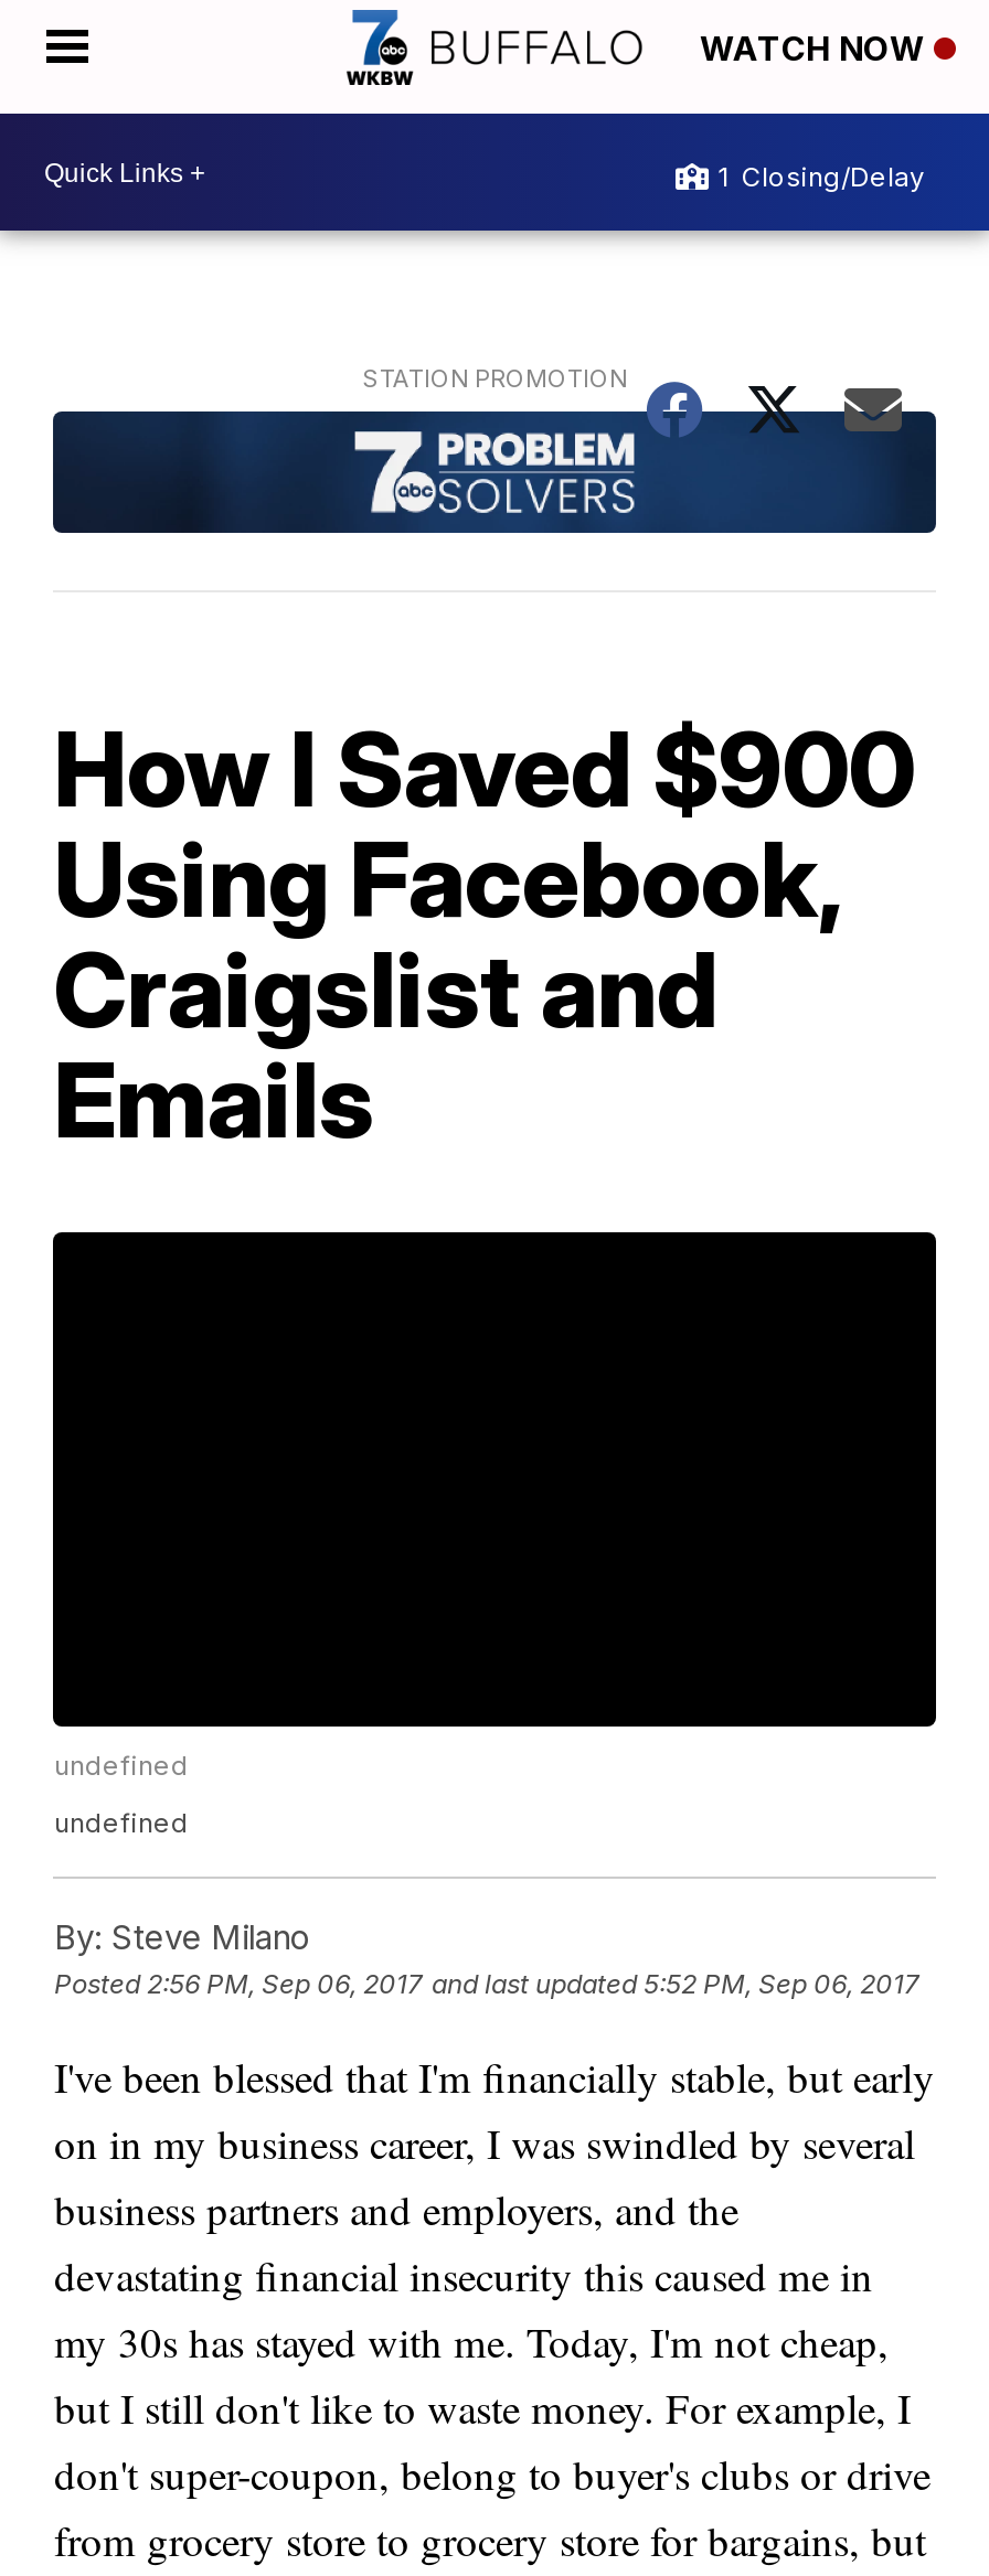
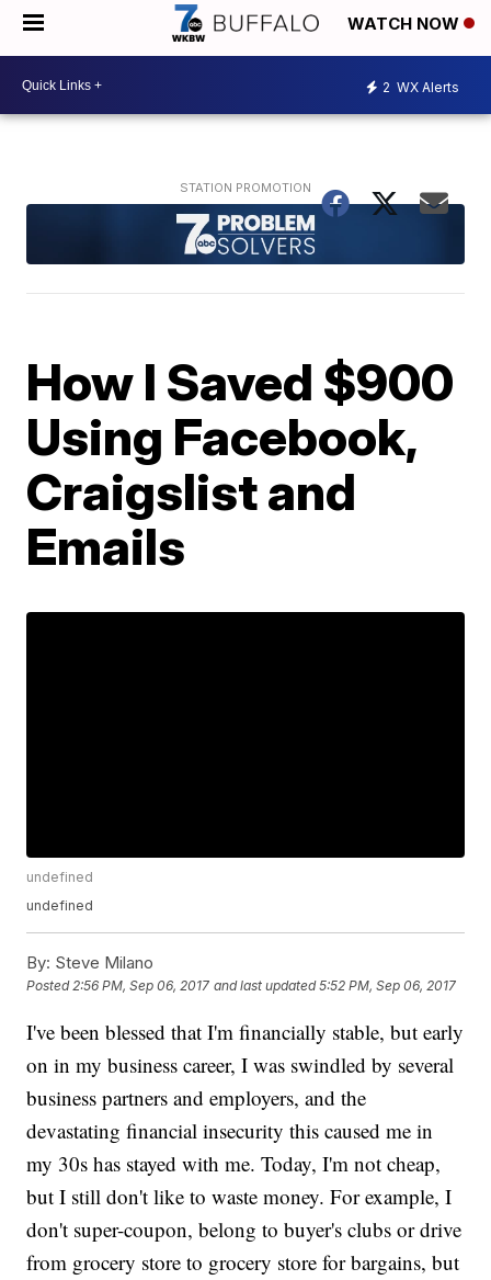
- 1 Closing/Delay
+ 2 WX Alerts
